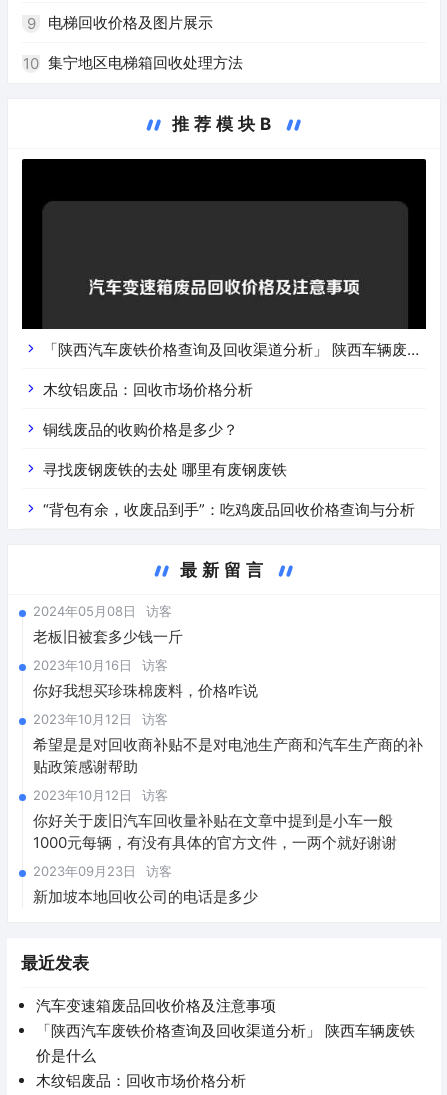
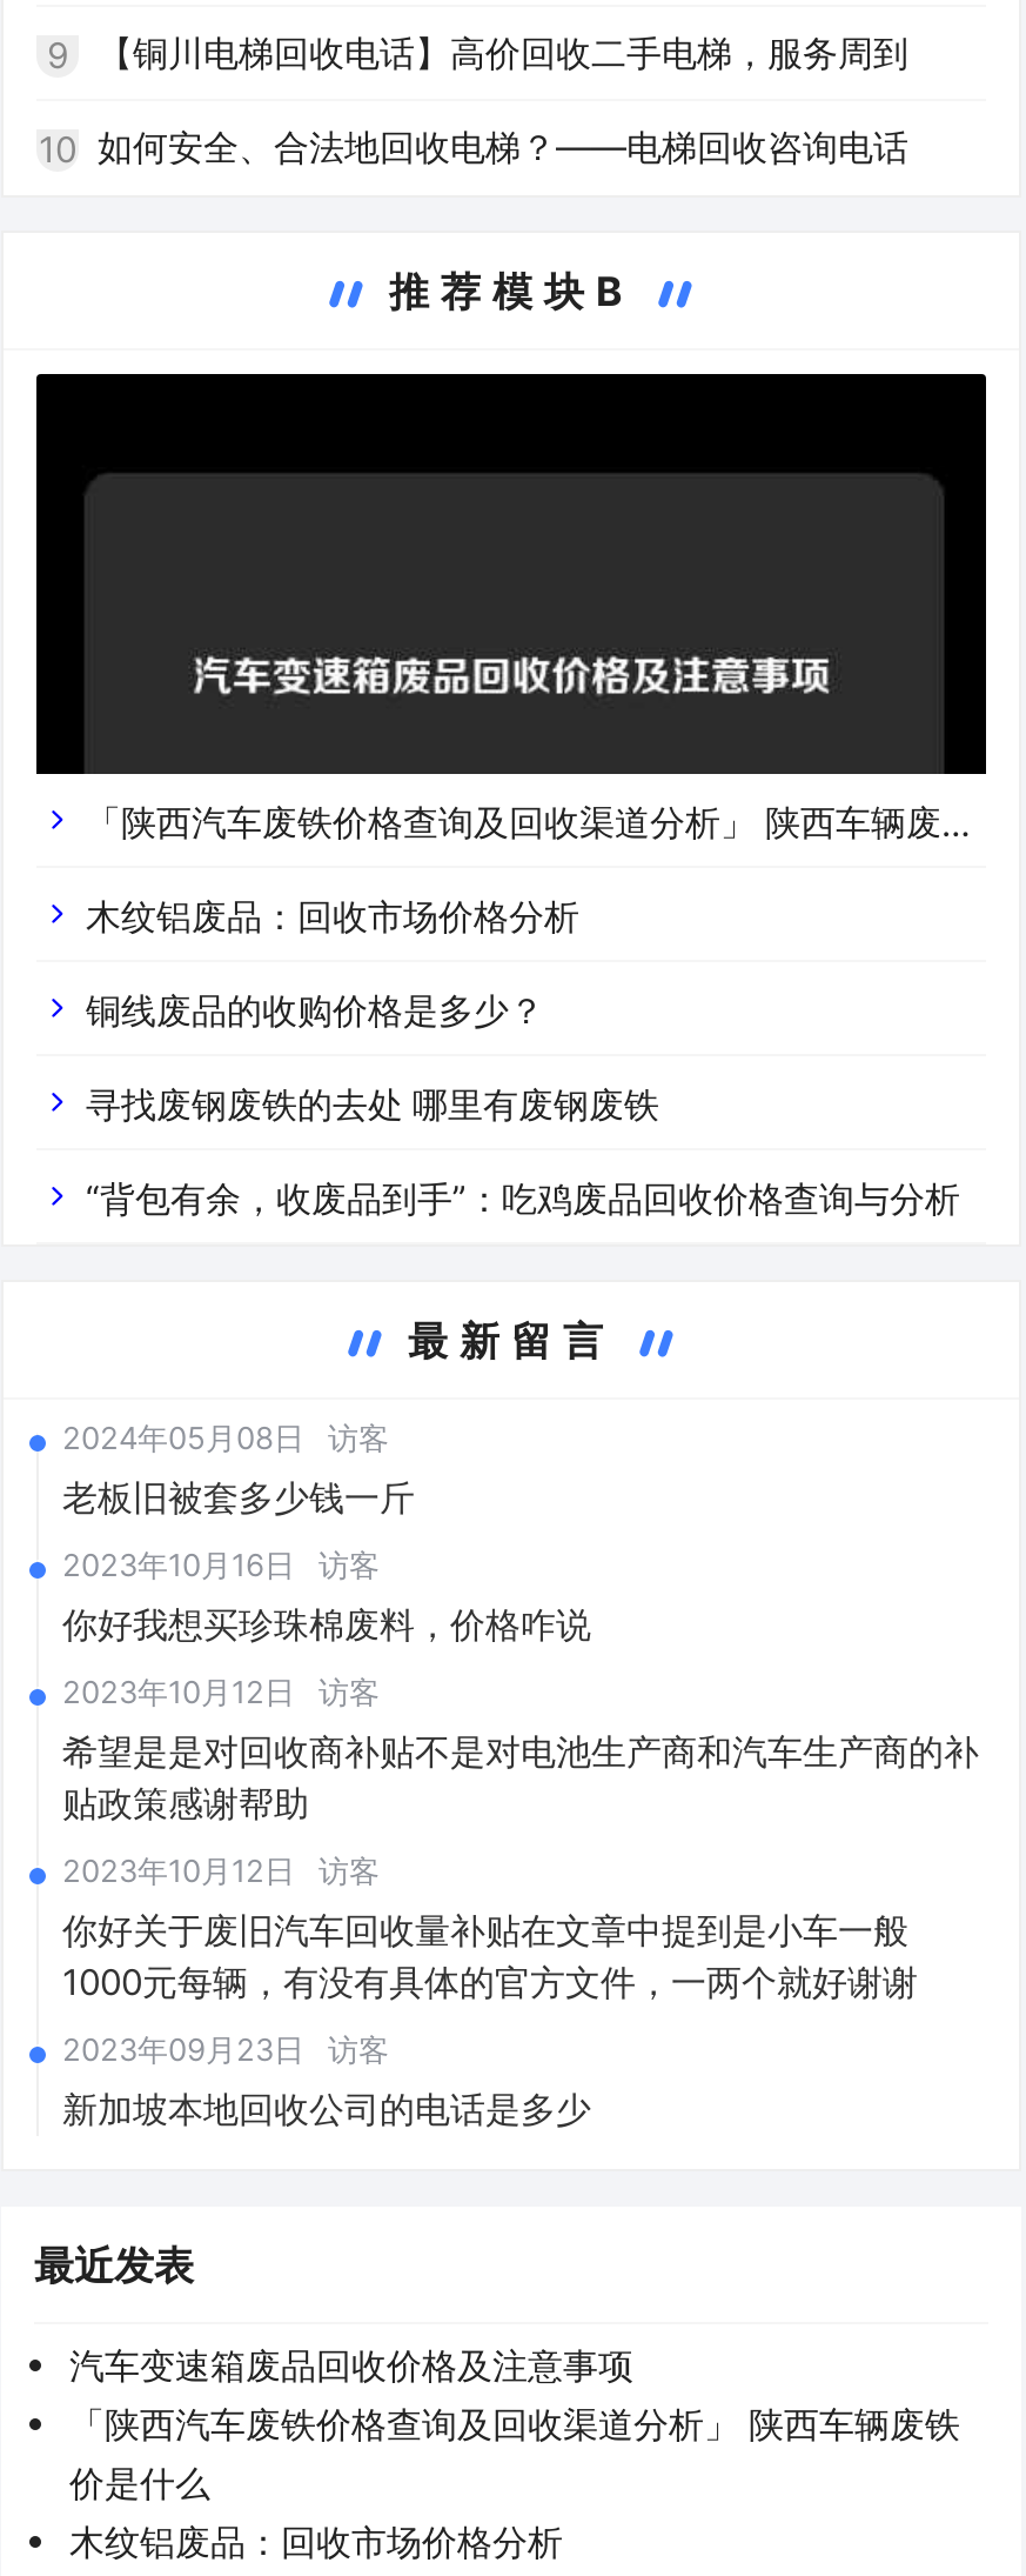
- 电梯回收价格及图片展示
+ 【铜川电梯回收电话】高价回收二手电梯，服务周到

- 10 集宁地区电梯箱回收处理方法
+ 10 如何安全、合法地回收电梯？——电梯回收咨询电话
